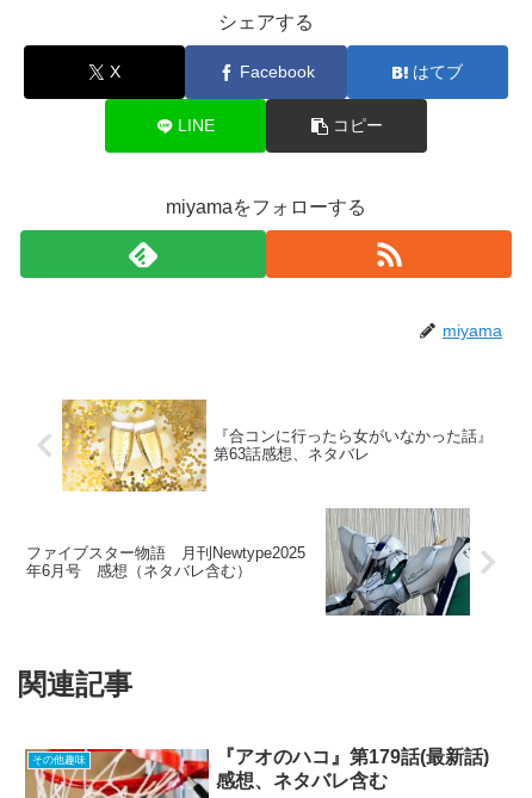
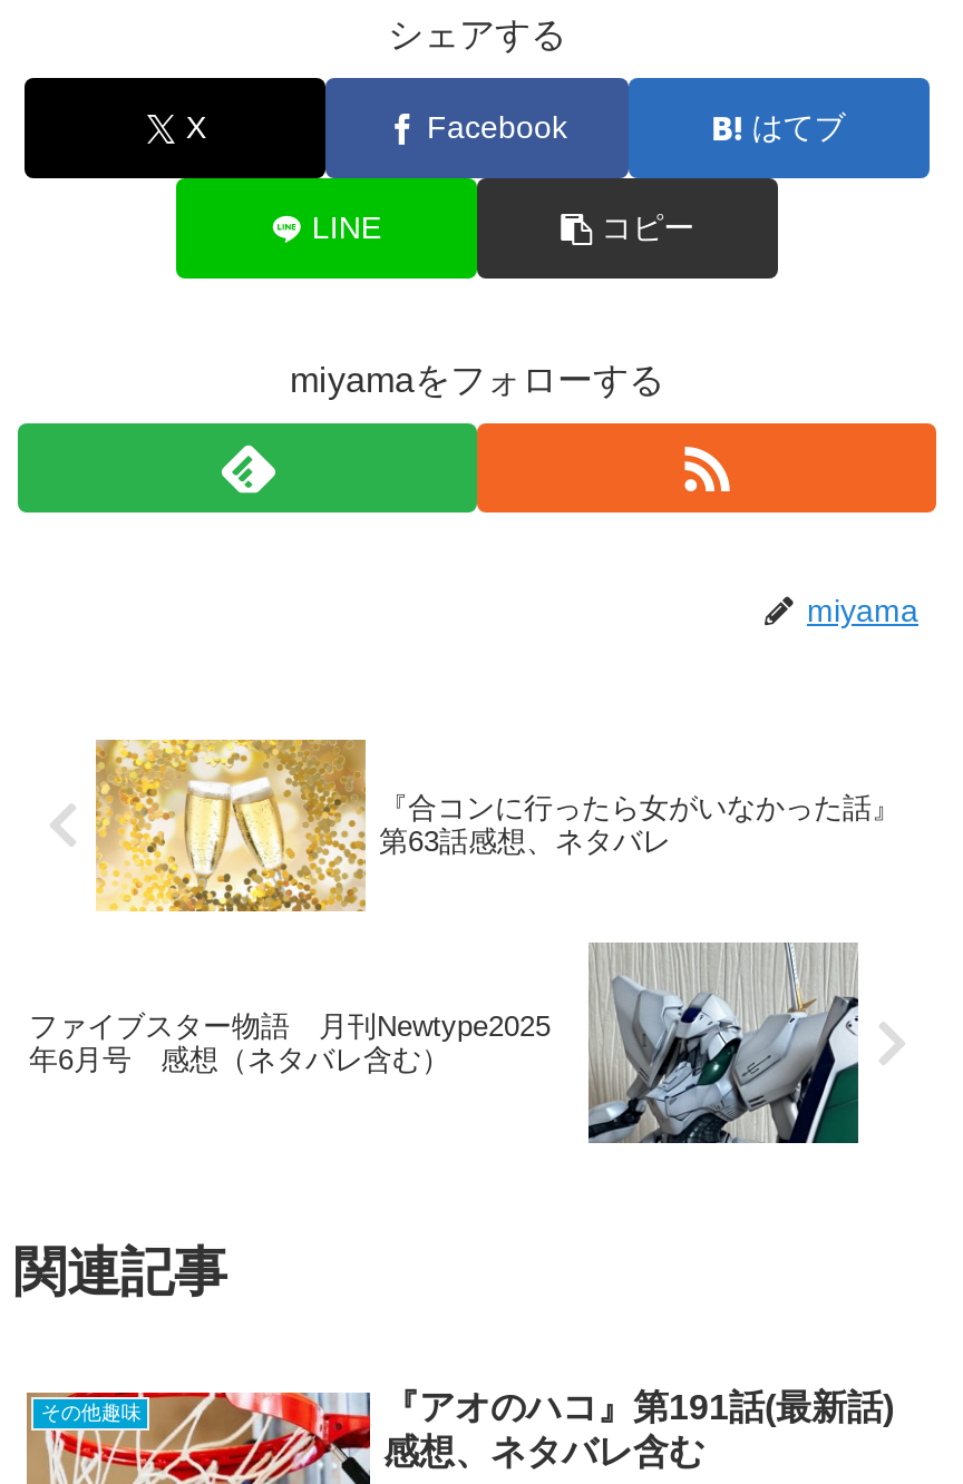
- 『アオのハコ』第179話(最新話)
+ 『アオのハコ』第191話(最新話)
